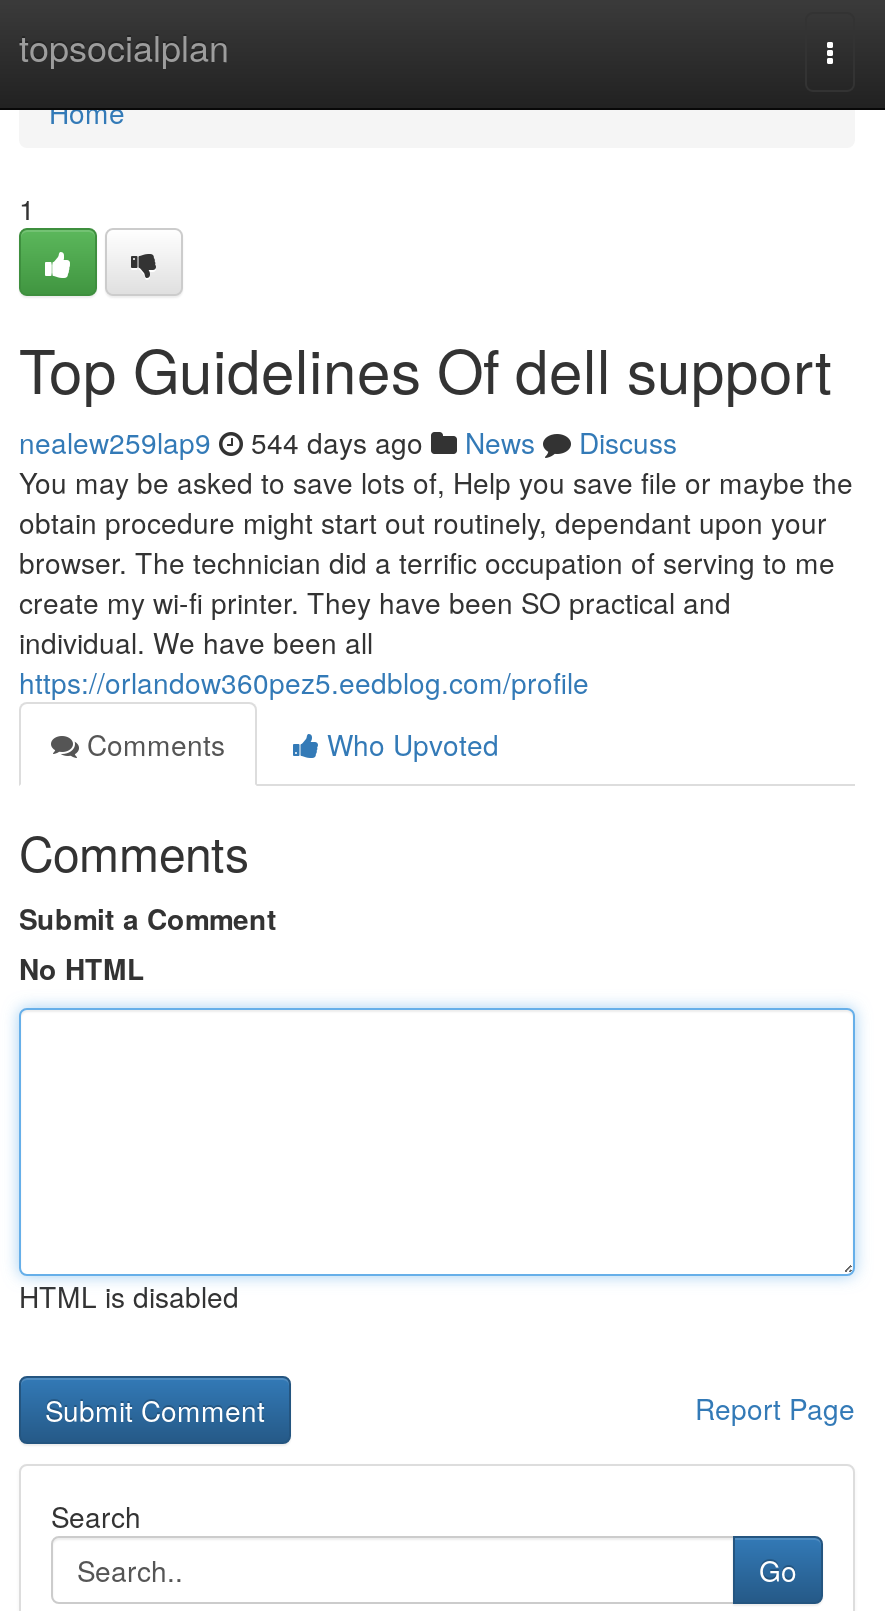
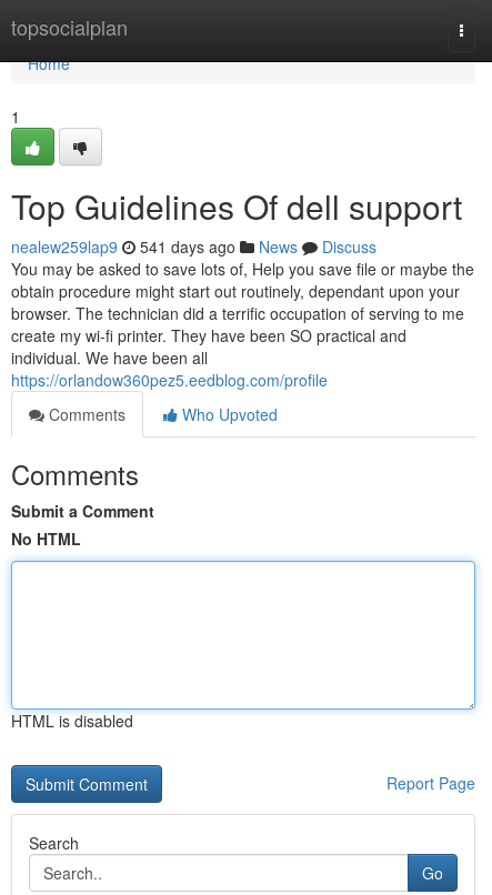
- nealew259lap9 544 days ago News Discuss
+ nealew259lap9 541 days ago News Discuss
